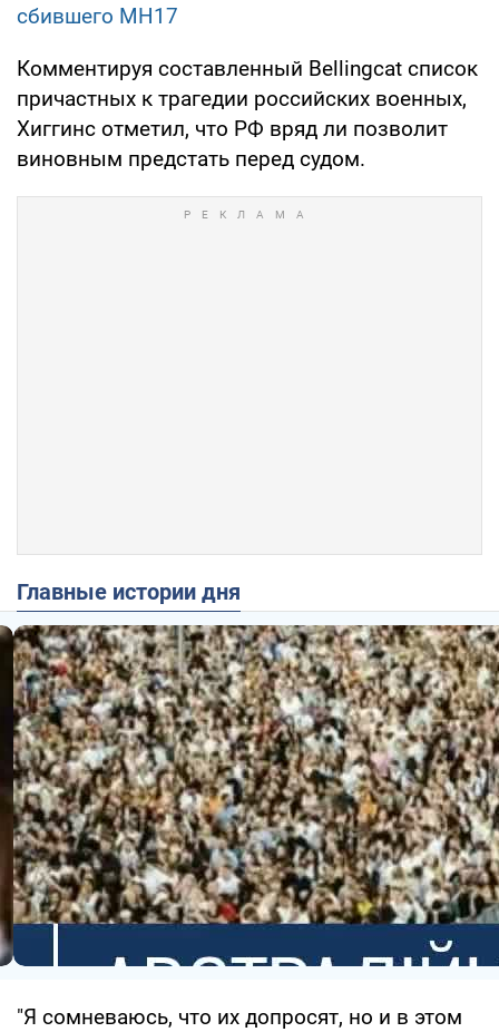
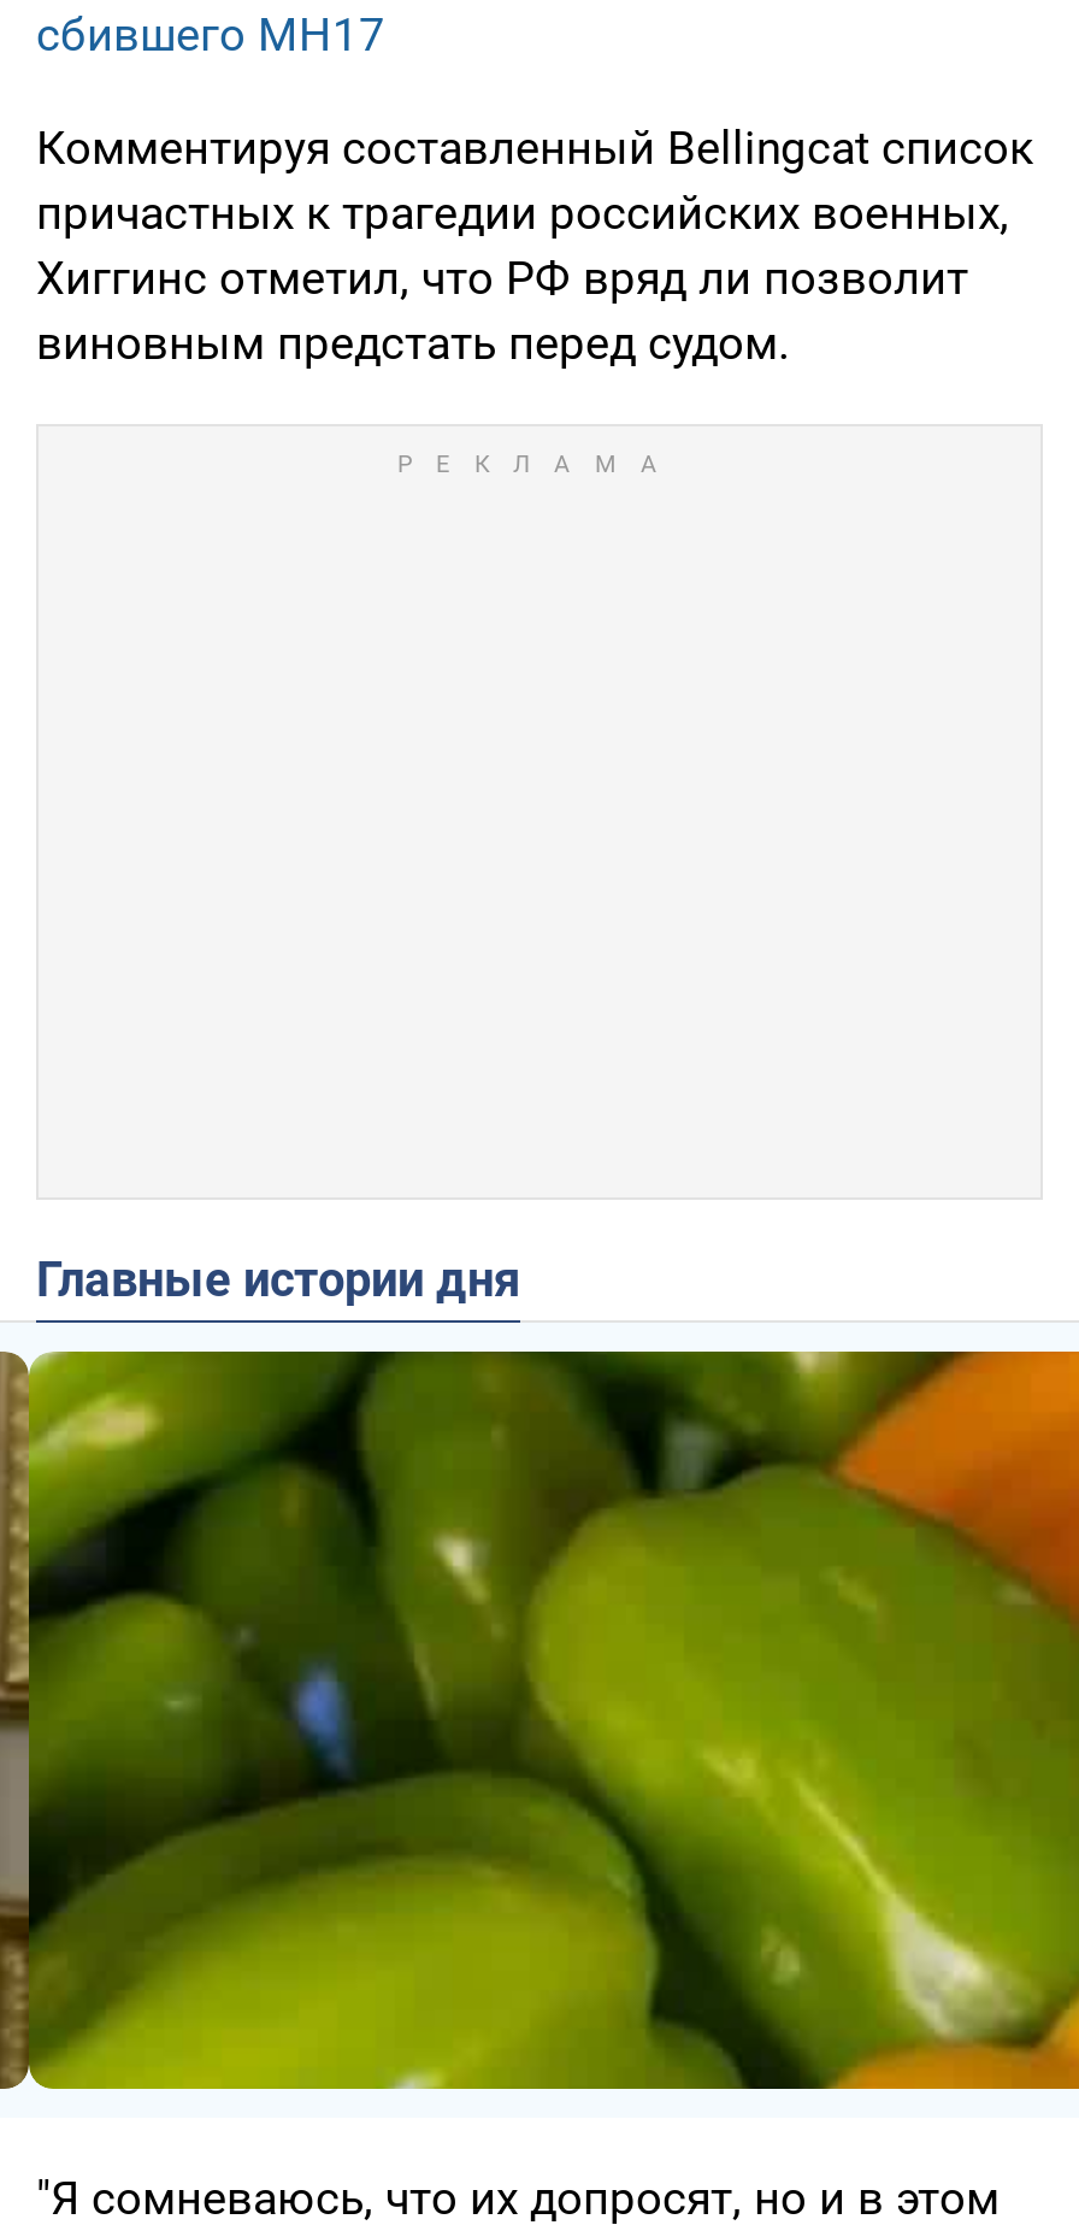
- [image]
+ [image]
